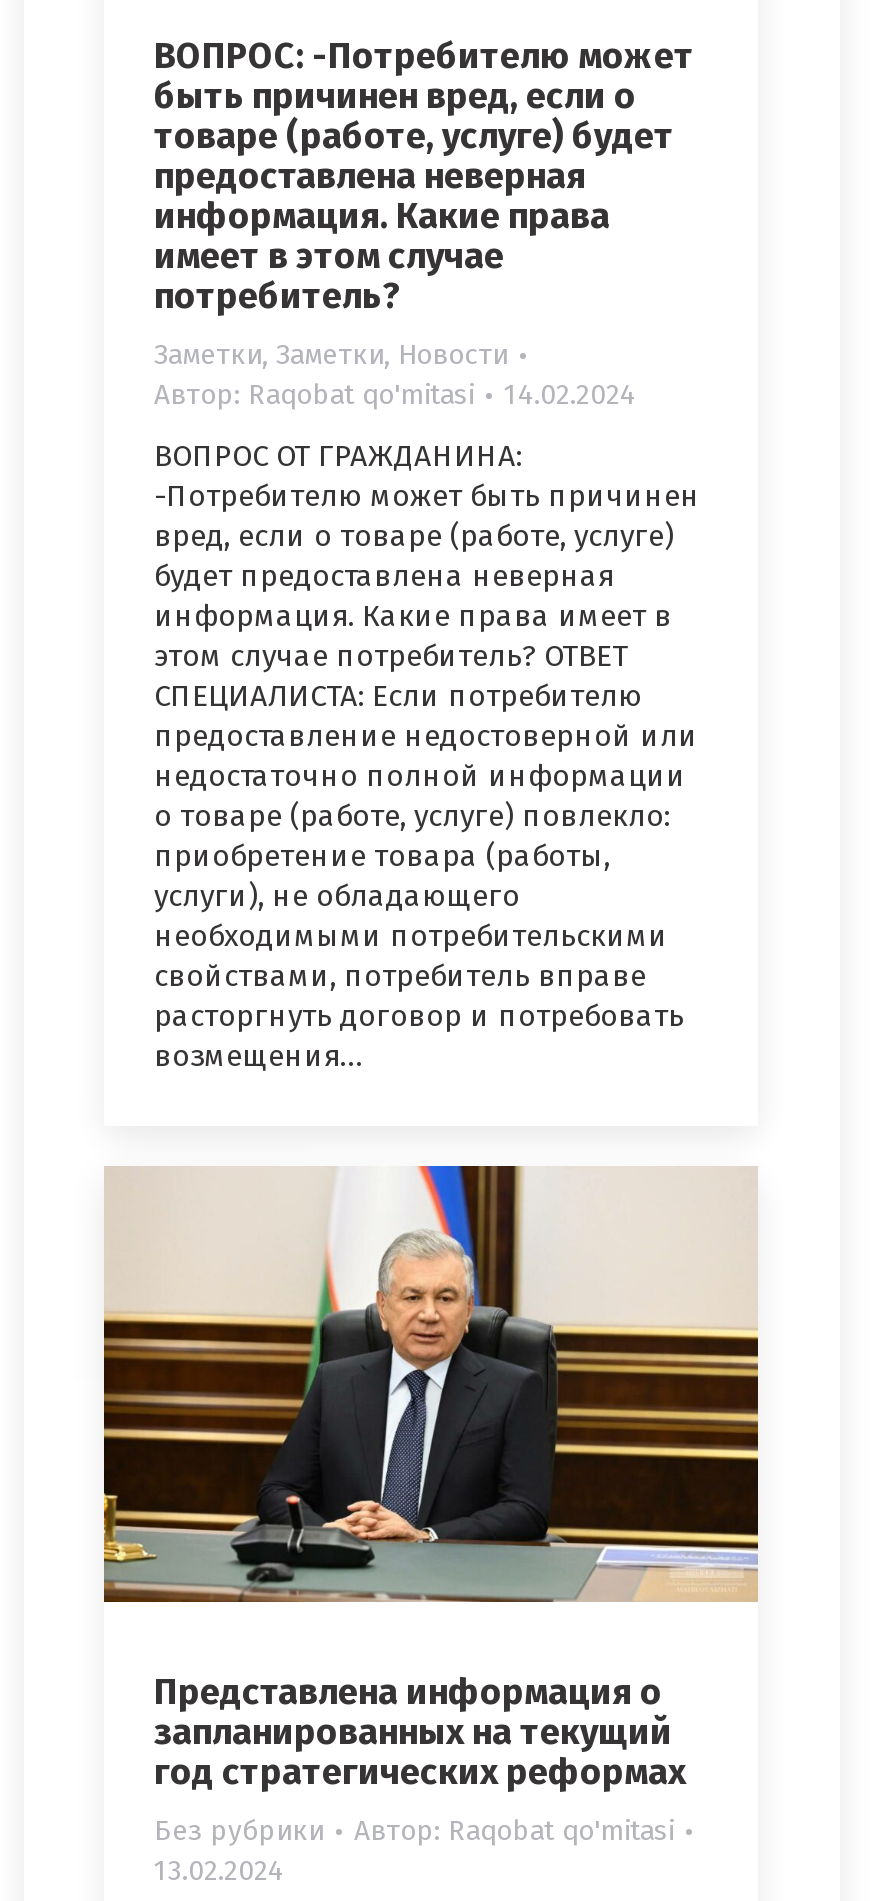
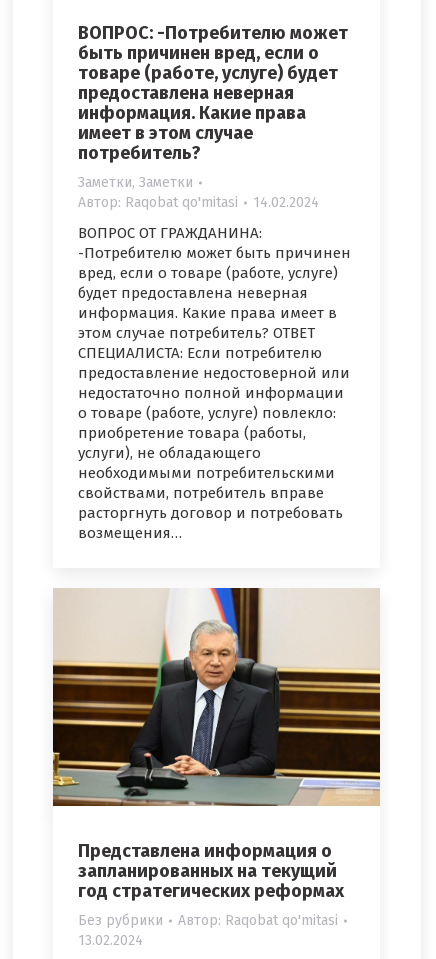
- Заметки, Заметки, Новости
+ Заметки, Заметки
